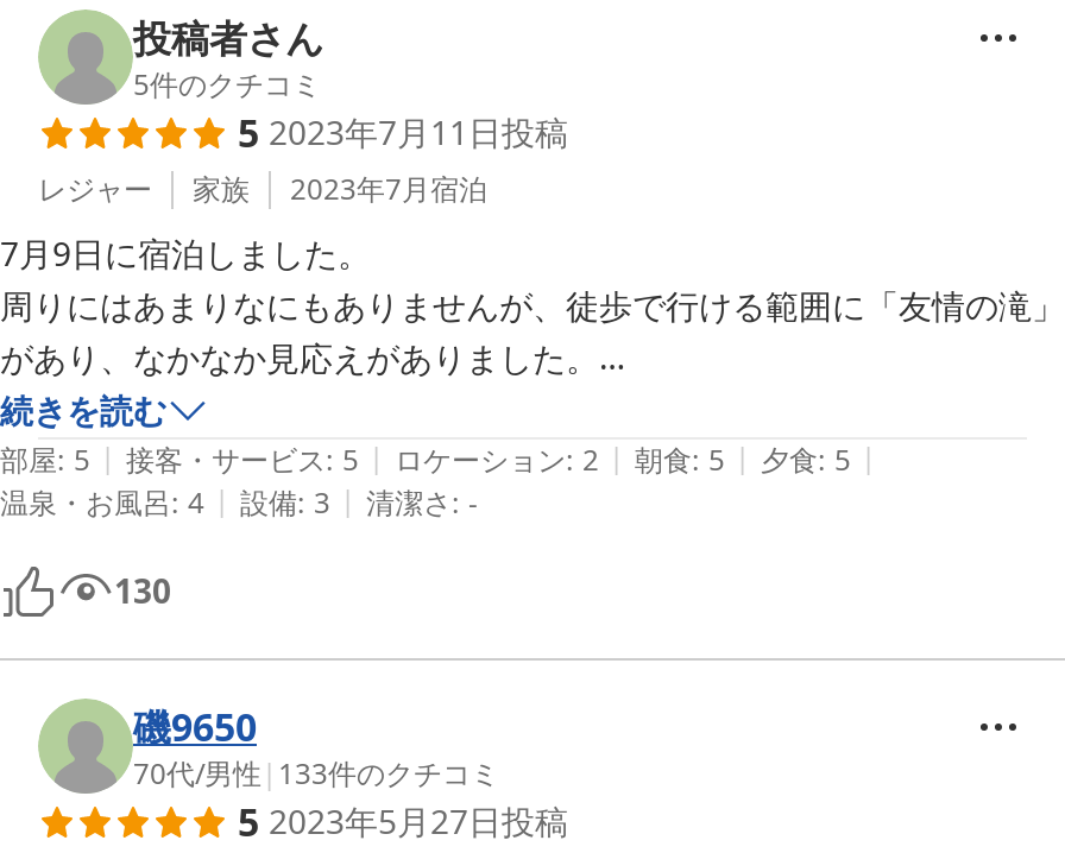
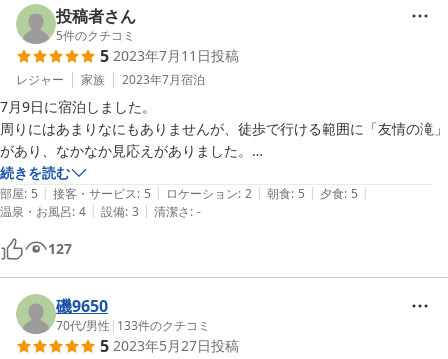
- 130
+ 127
